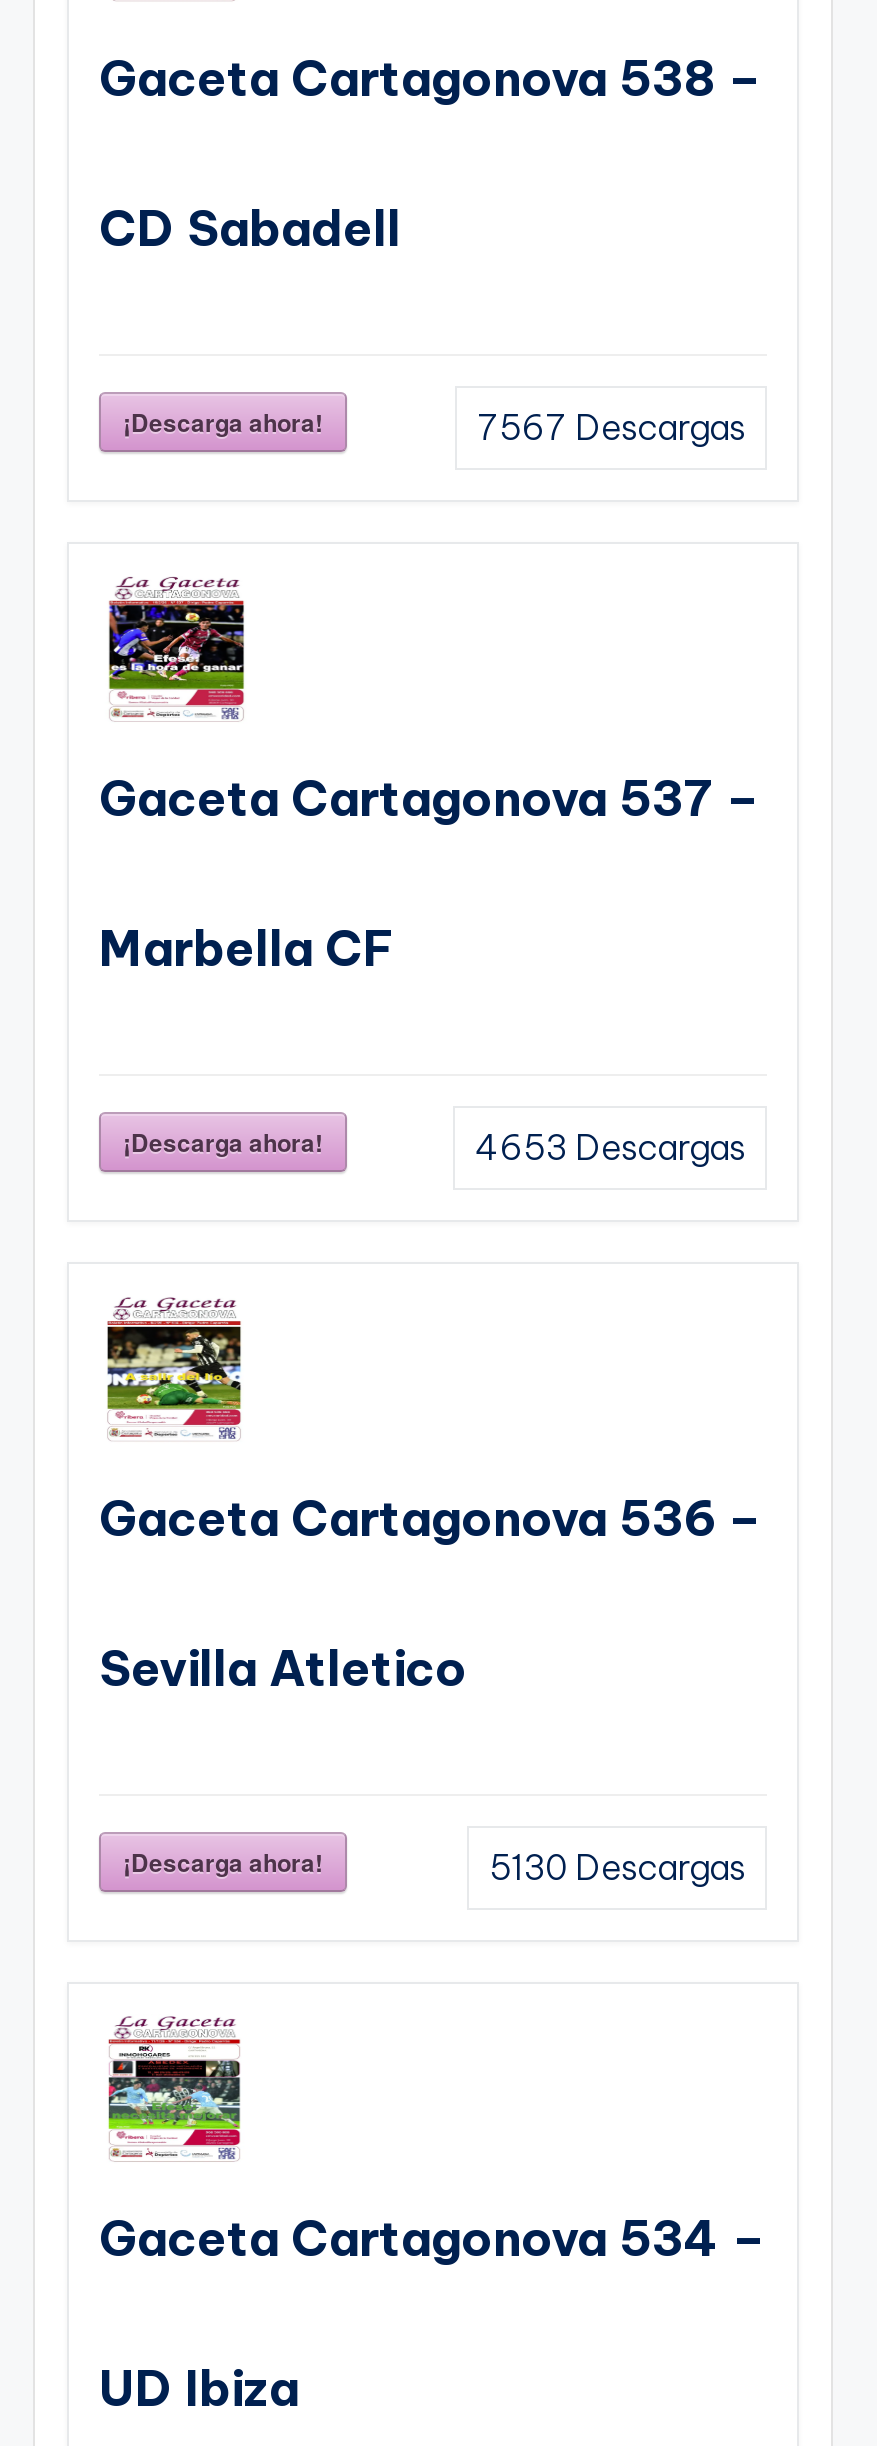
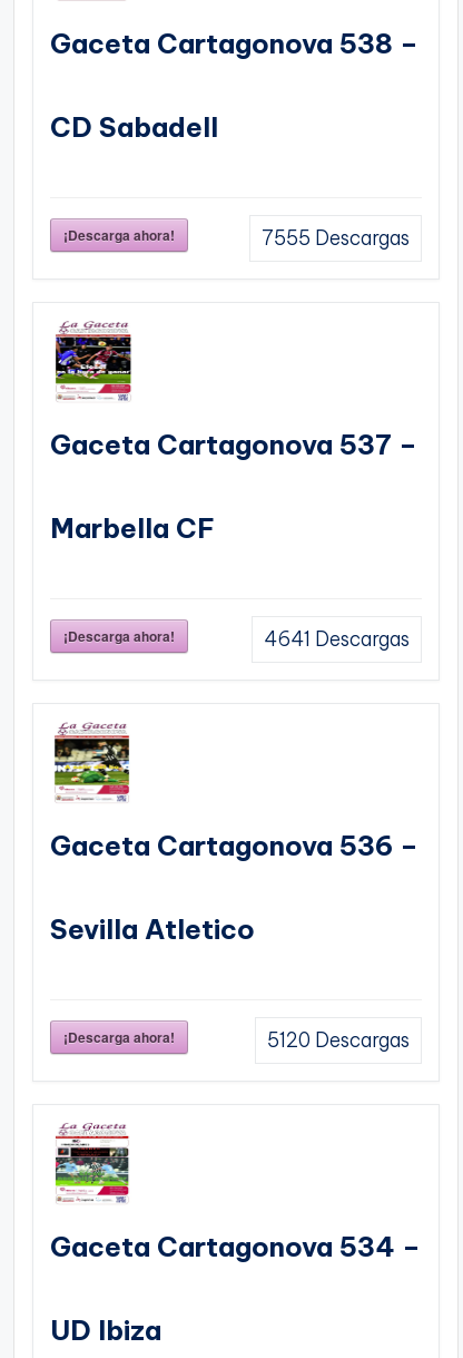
- 7567 Descargas
+ 7555 Descargas

- 4653 Descargas
+ 4641 Descargas

- 5130 Descargas
+ 5120 Descargas
